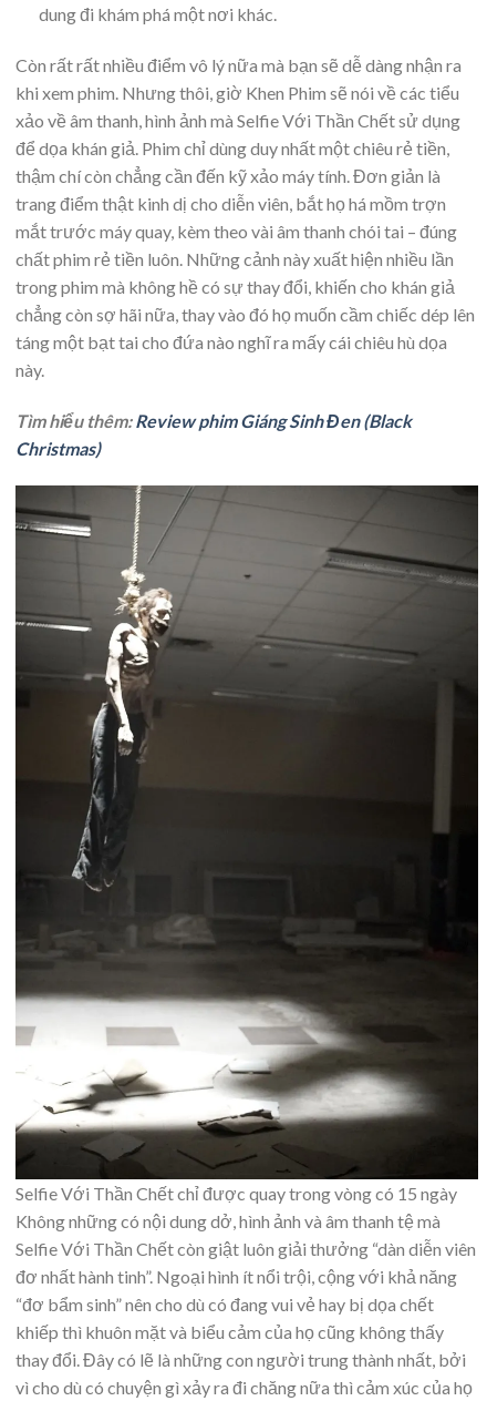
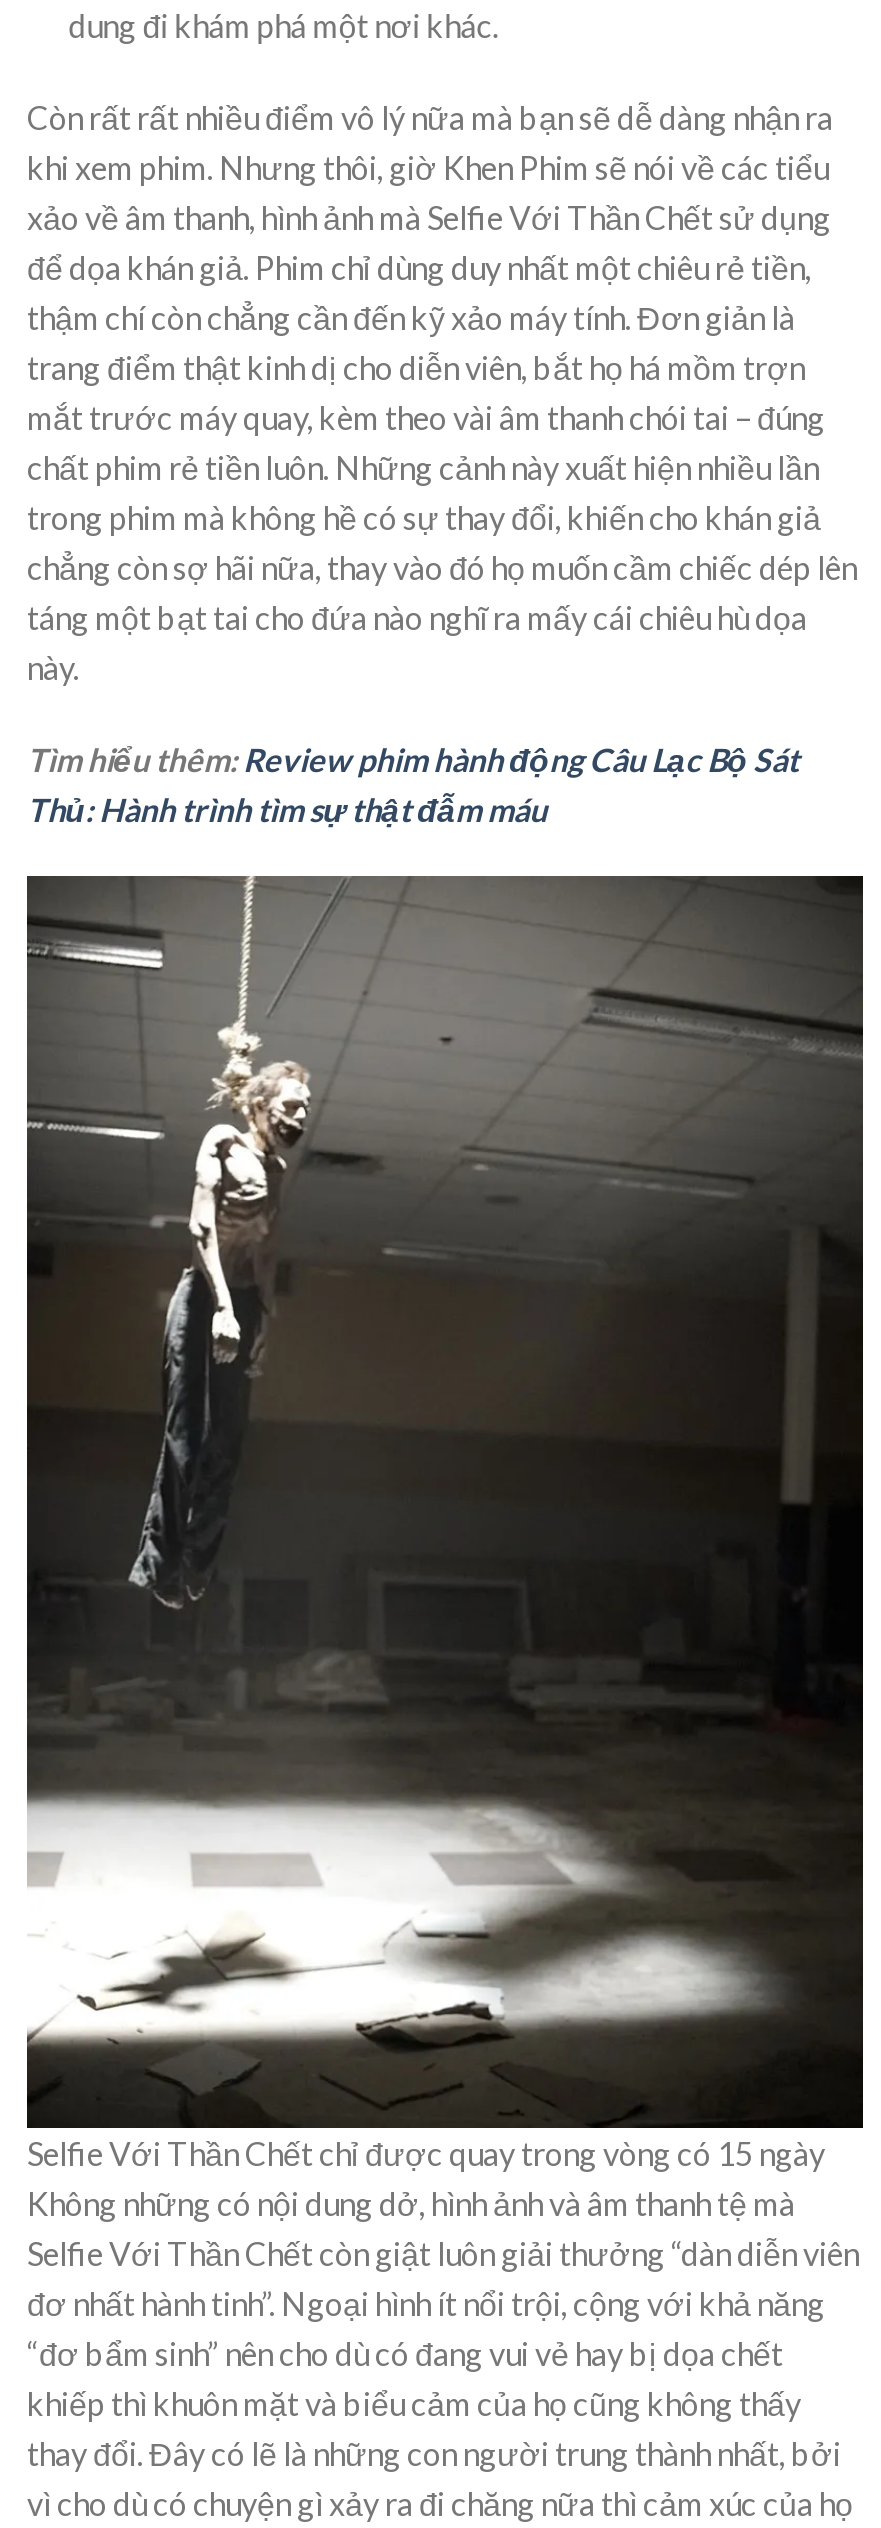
- Tìm hiểu thêm: Review phim Giáng Sinh Đen (Black
- Christmas)
+ Tìm hiểu thêm: Review phim hành động Câu Lạc Bộ Sát
+ Thủ: Hành trình tìm sự thật đẫm máu
